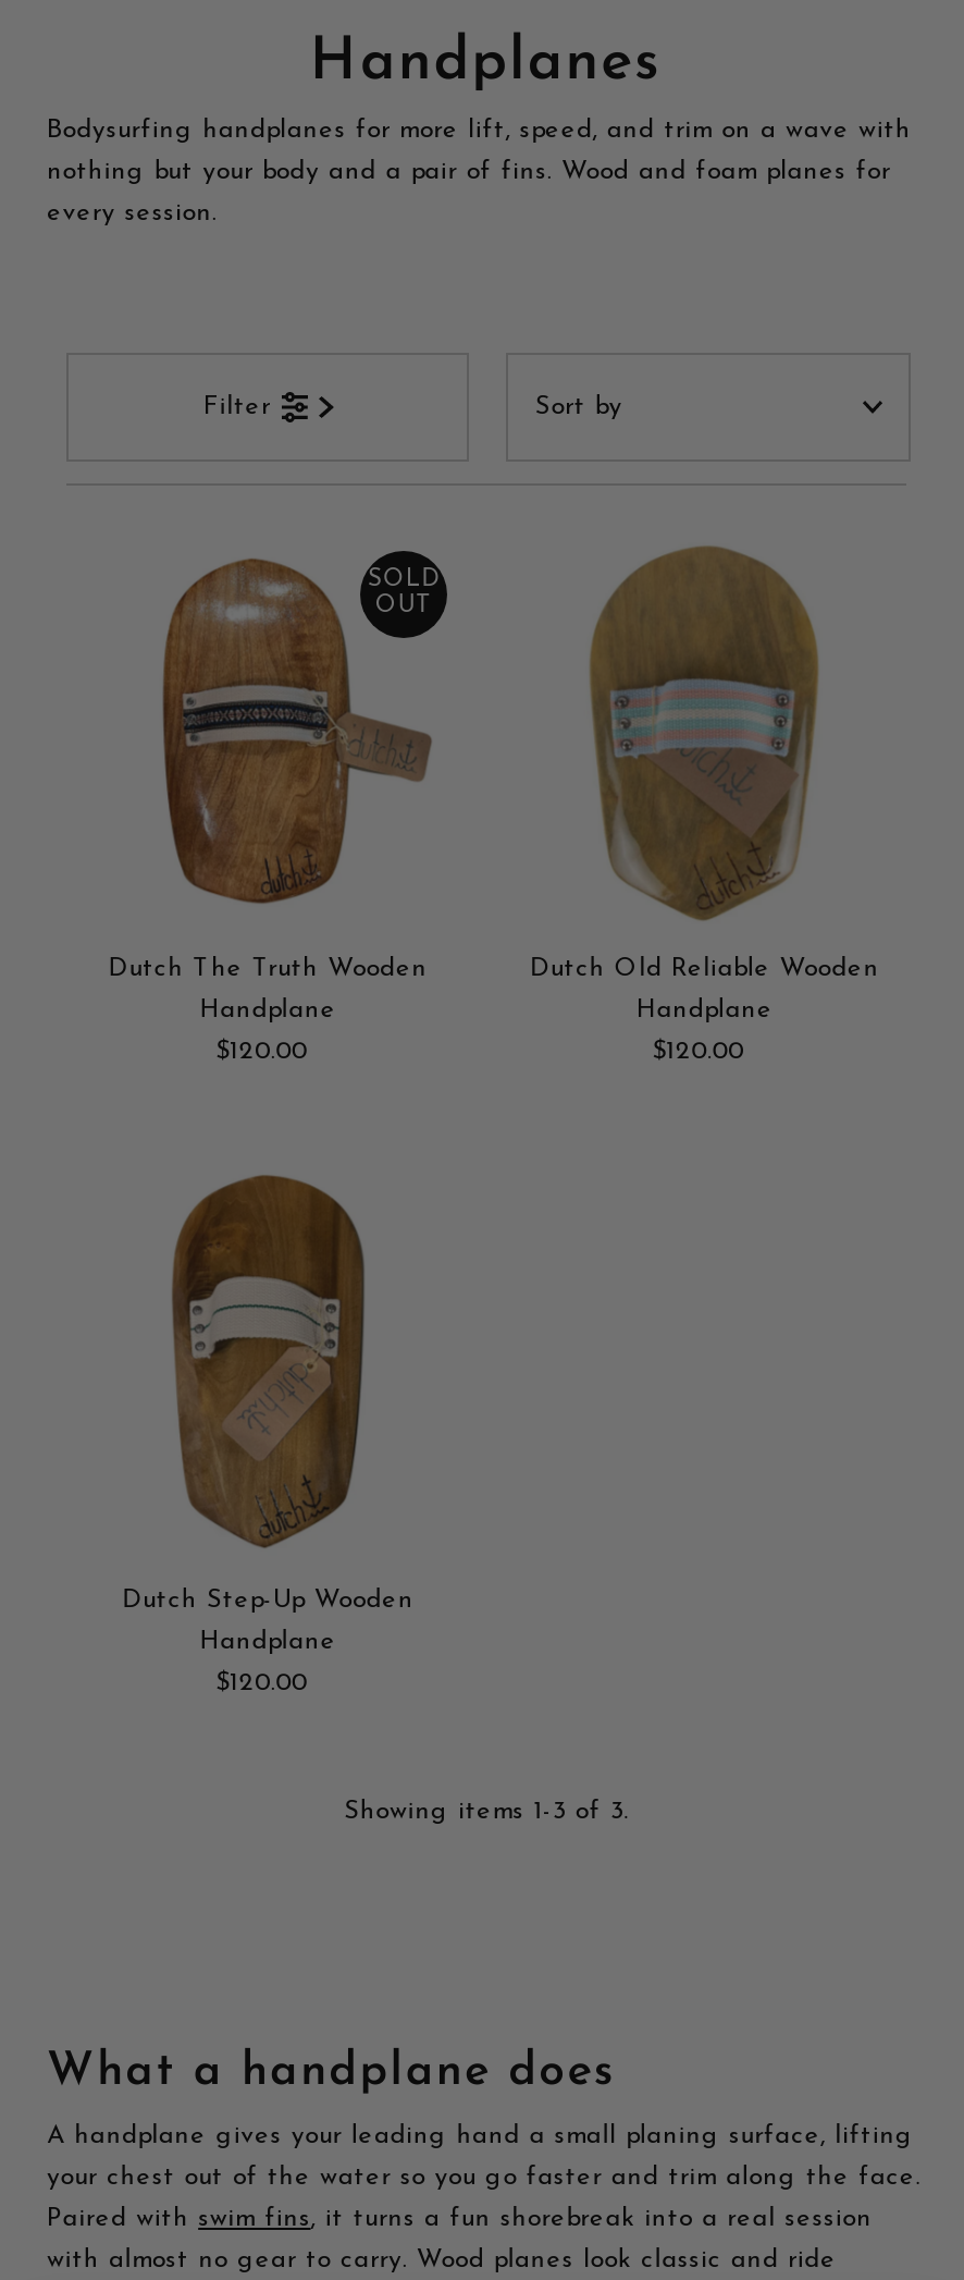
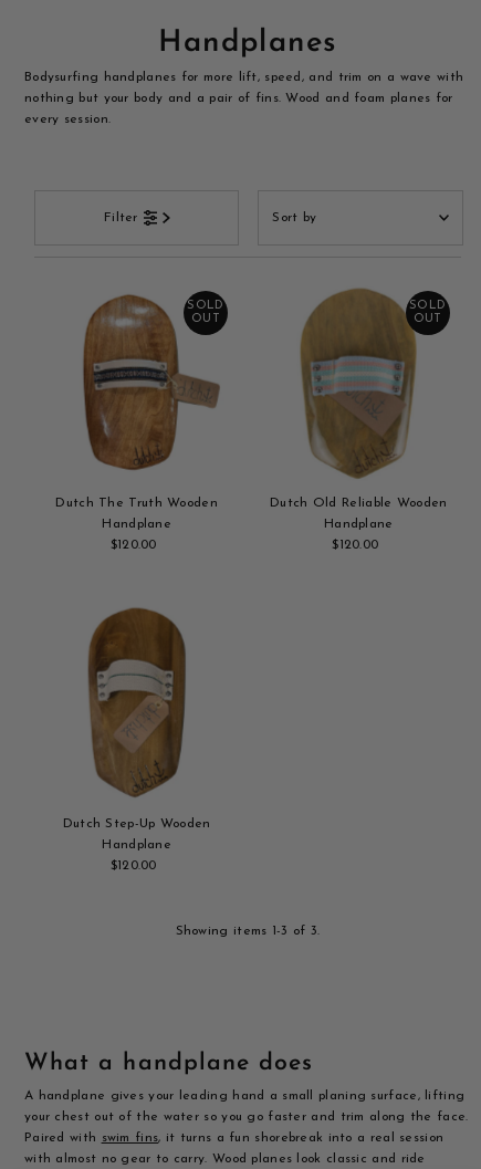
+ SOLD
+ OUT
